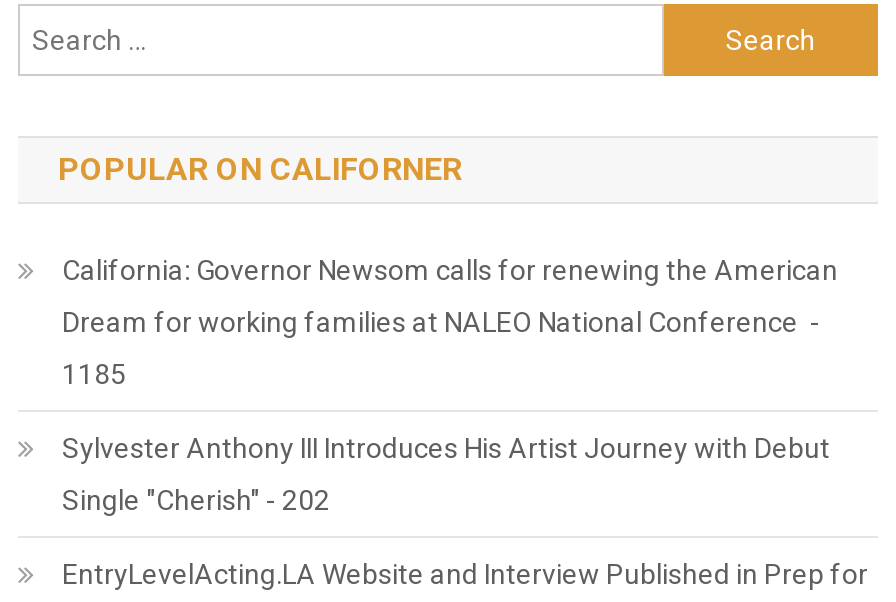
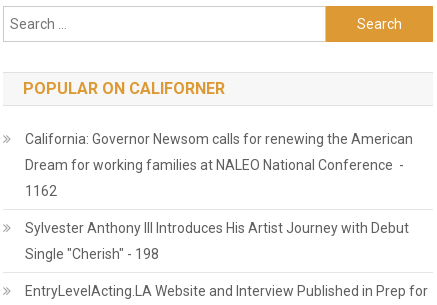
- 1185
+ 1162

- Single "Cherish" - 202
+ Single "Cherish" - 198
